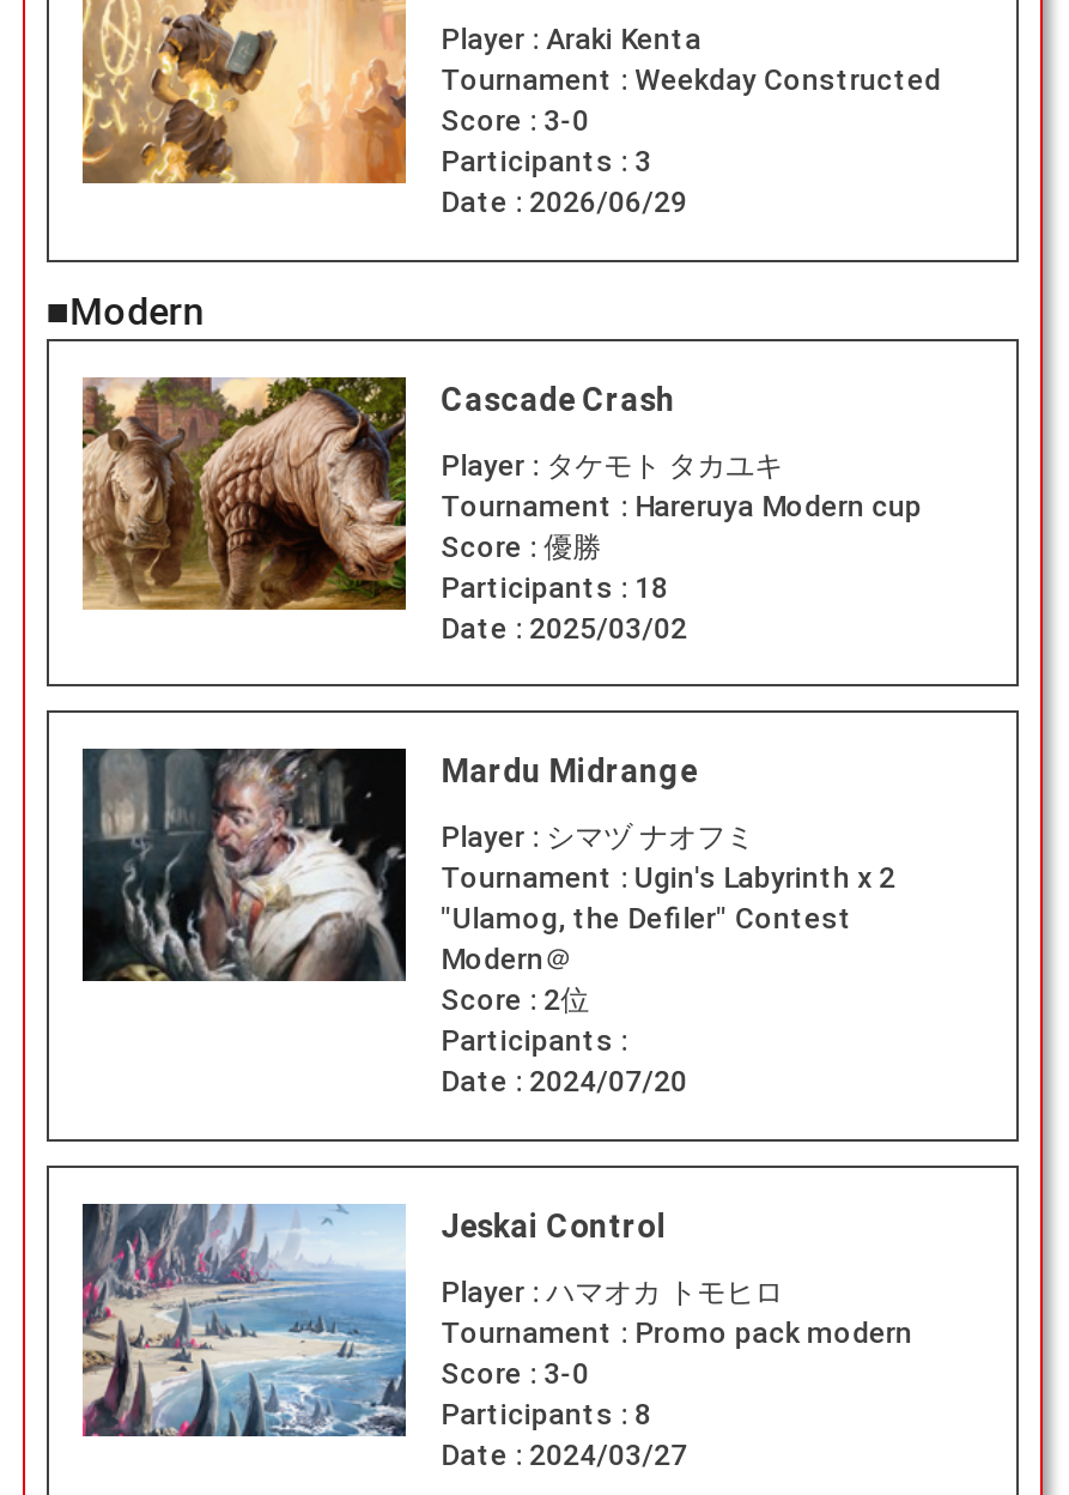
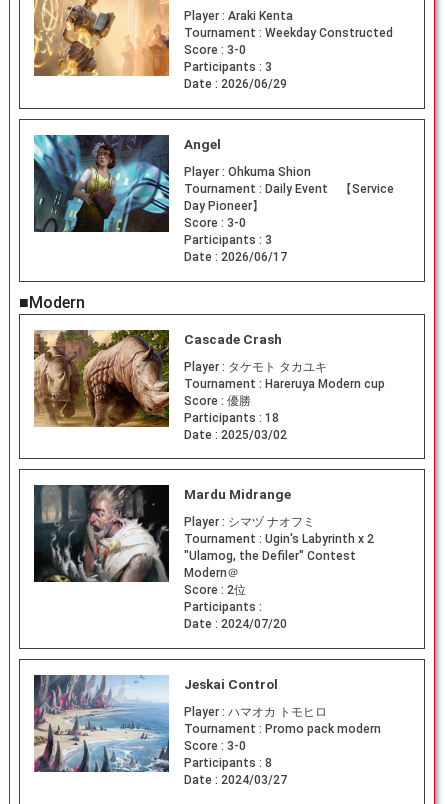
+ [image]
+ Angel
+ Player : Ohkuma Shion
+ Tournament : Daily Event 【Service
+ Day Pioneer】
+ Score : 3-0
+ Participants : 3
+ Date : 2026/06/17
